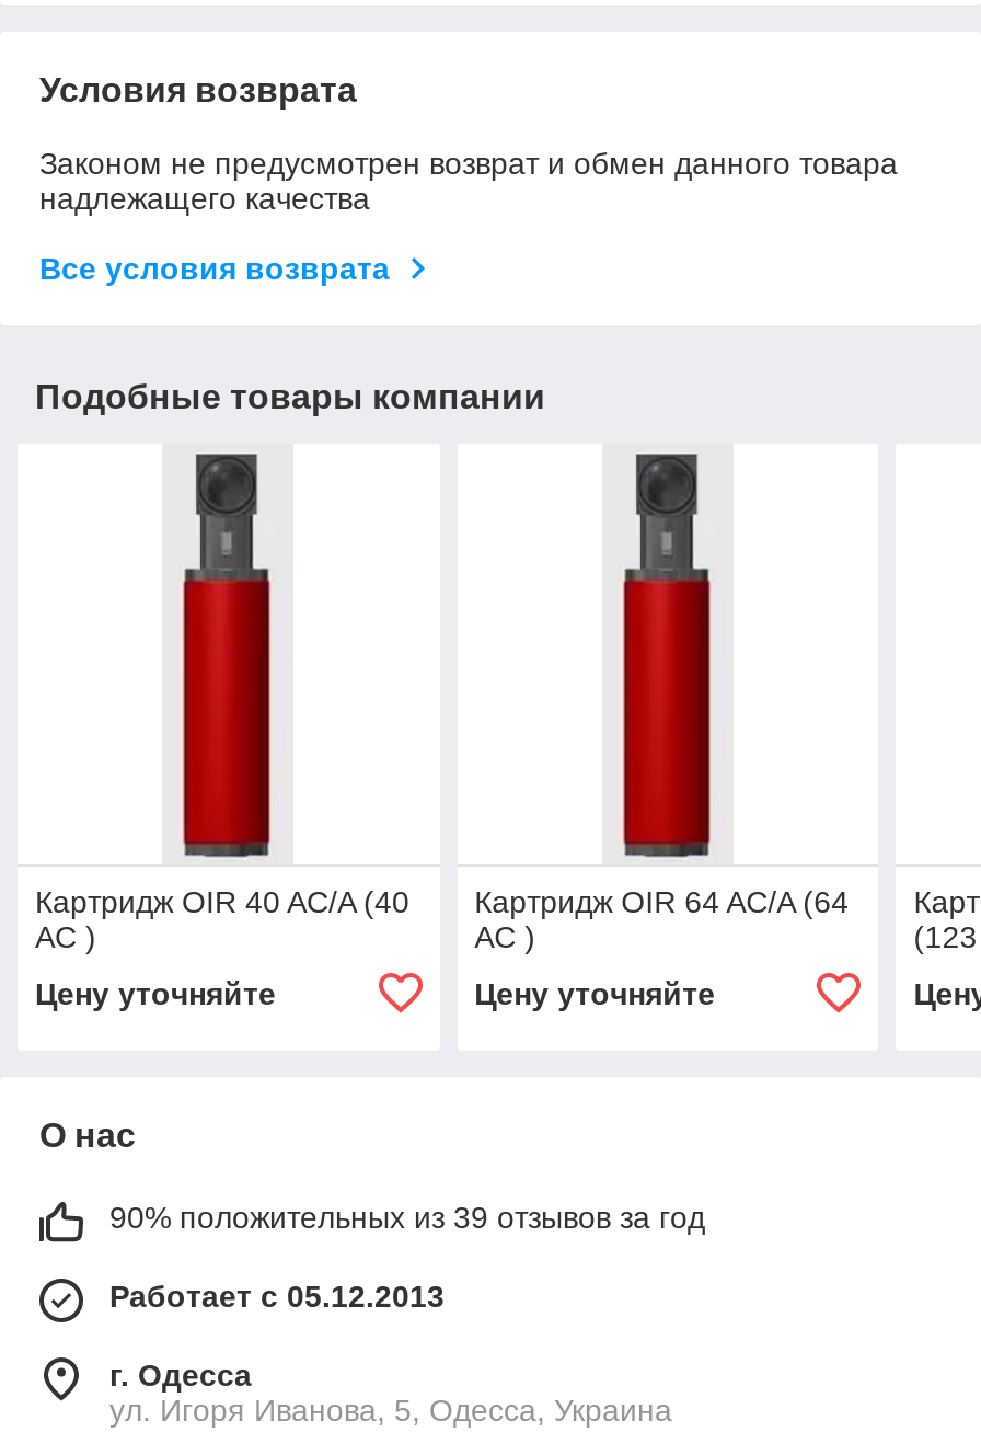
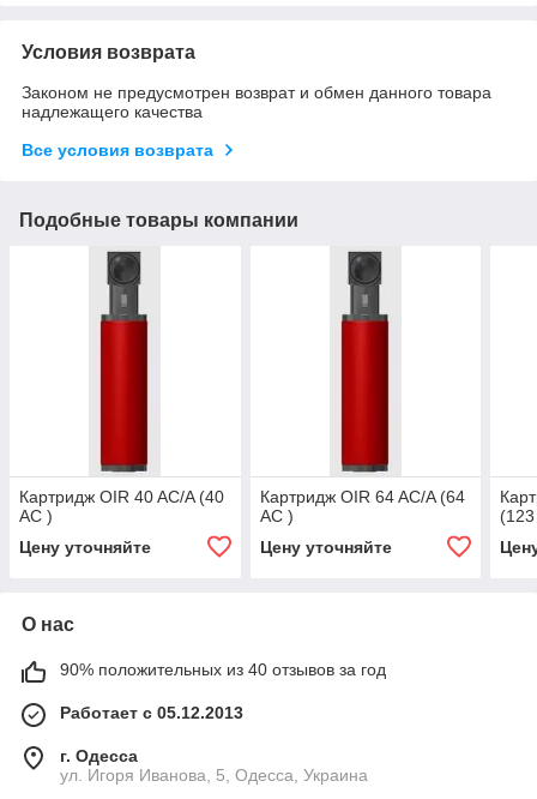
- 90% положительных из 39 отзывов за год
+ 90% положительных из 40 отзывов за год
